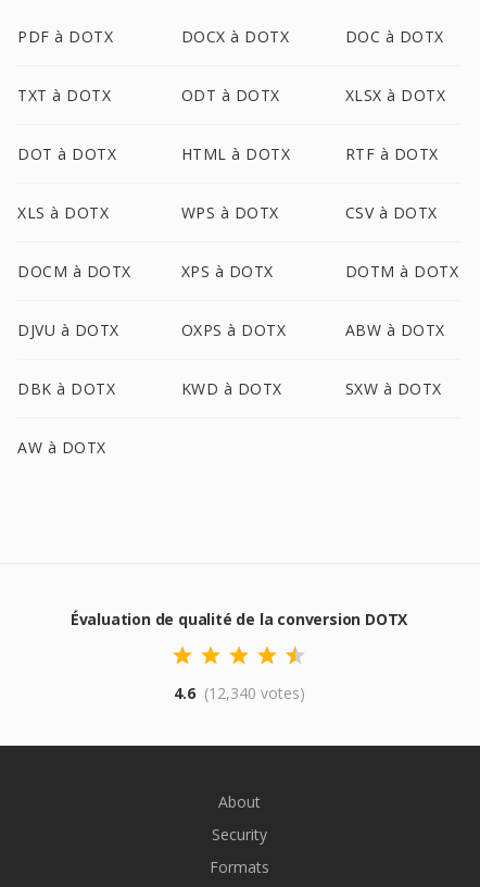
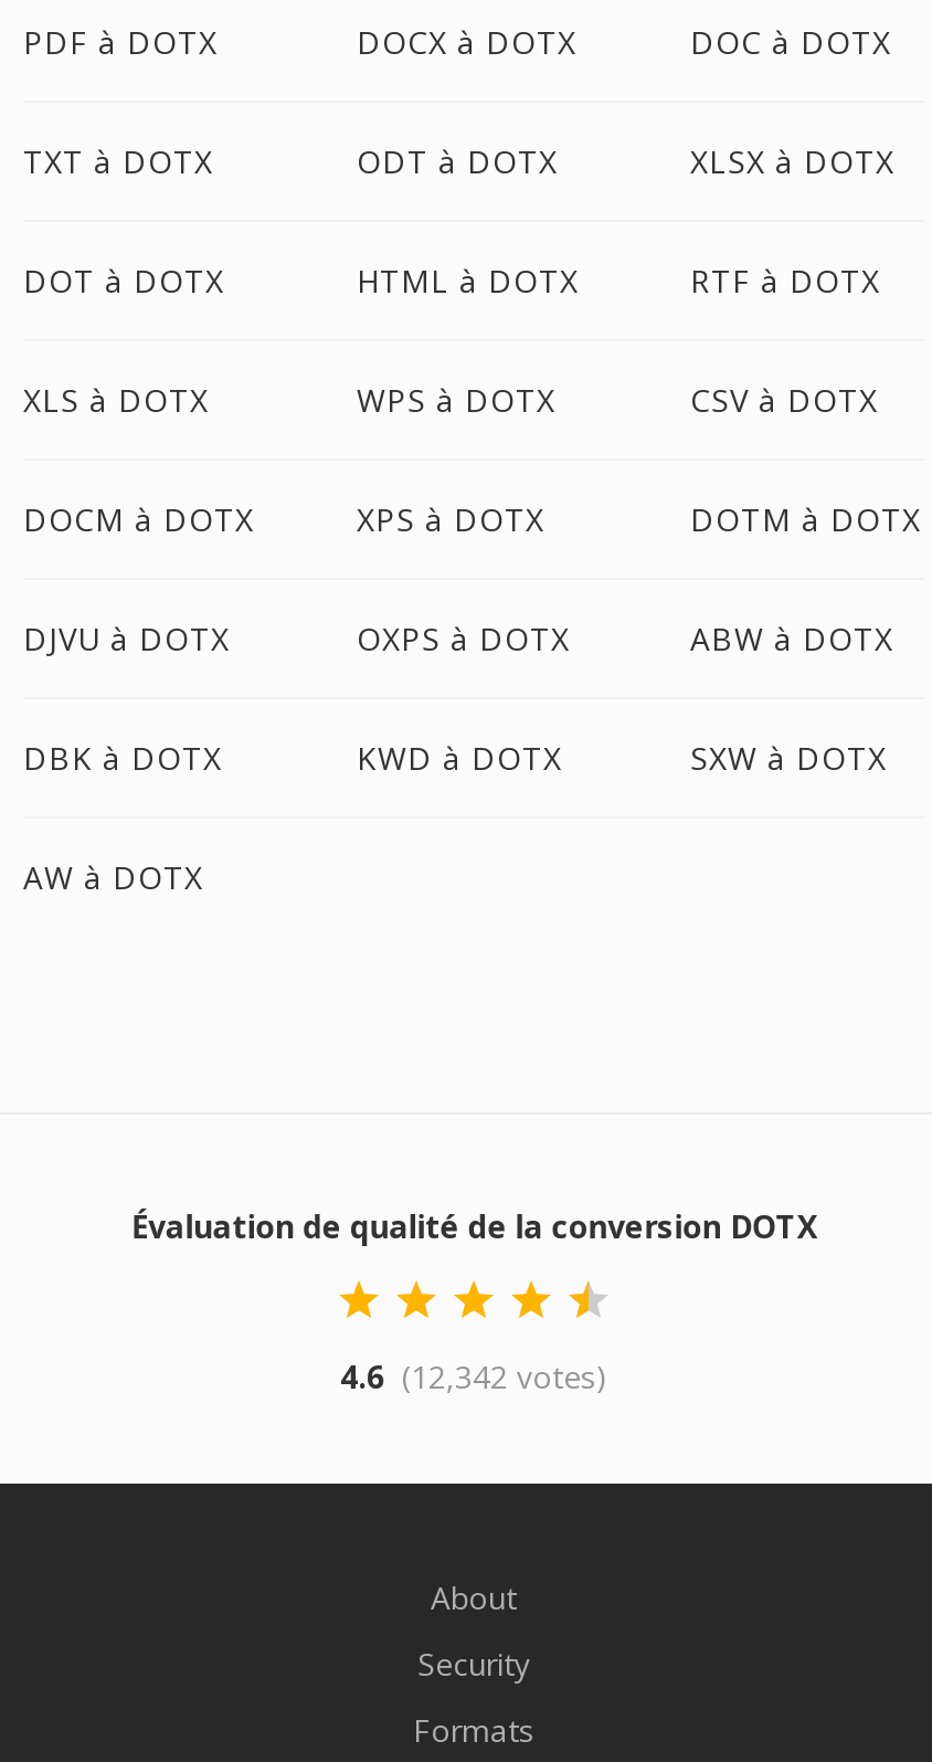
- 4.6 (12,340 votes)
+ 4.6 (12,342 votes)
